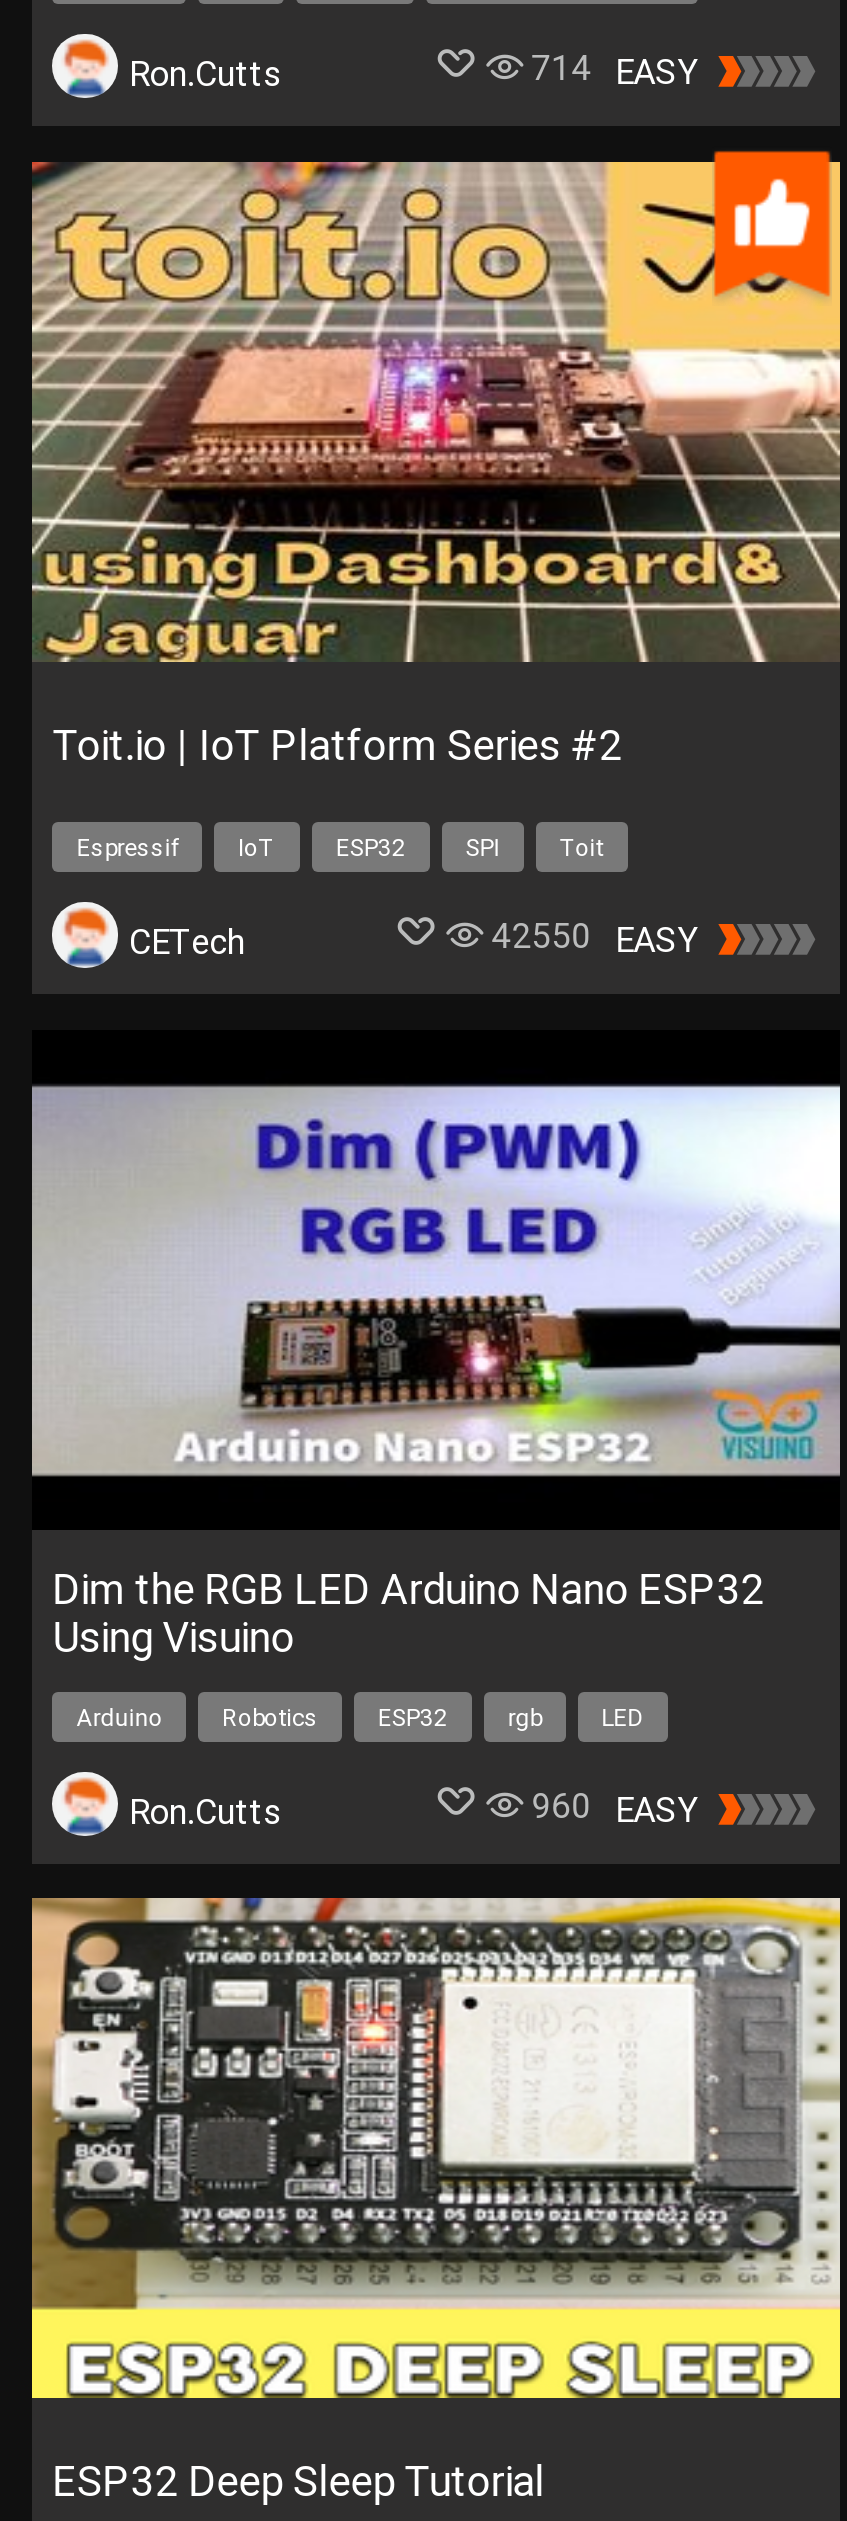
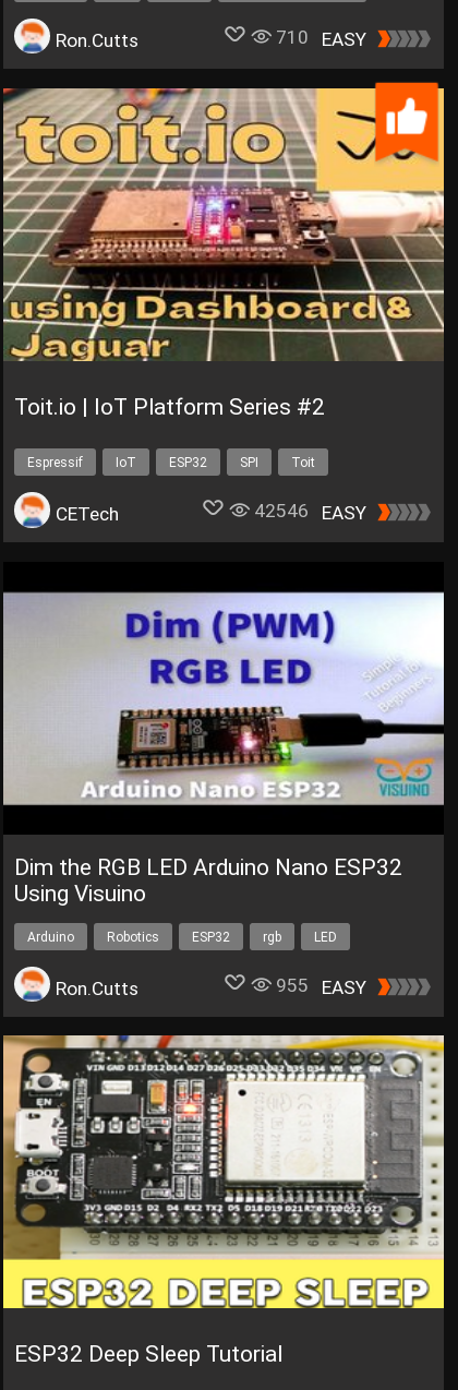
- 714 EASY
+ 710 EASY

- 42550 EASY
+ 42546 EASY

- 960 EASY
+ 955 EASY
